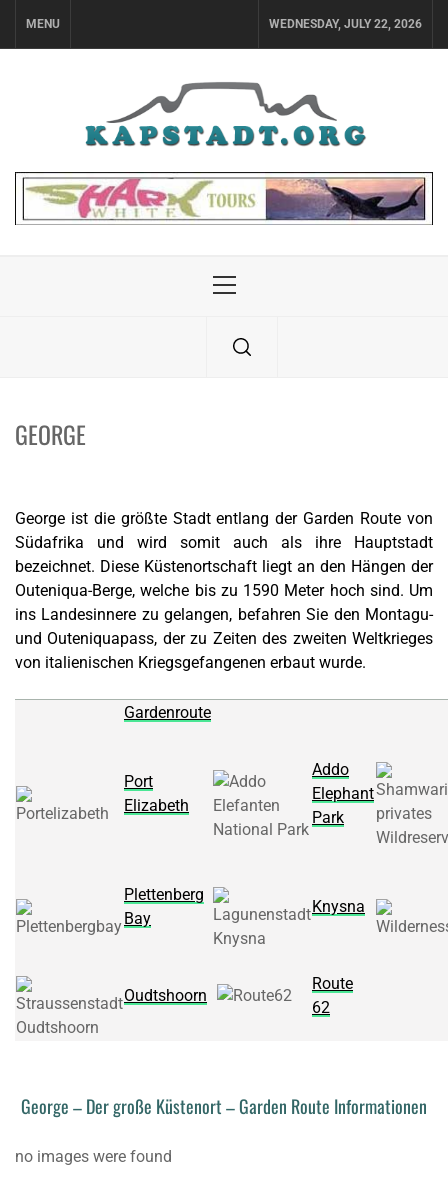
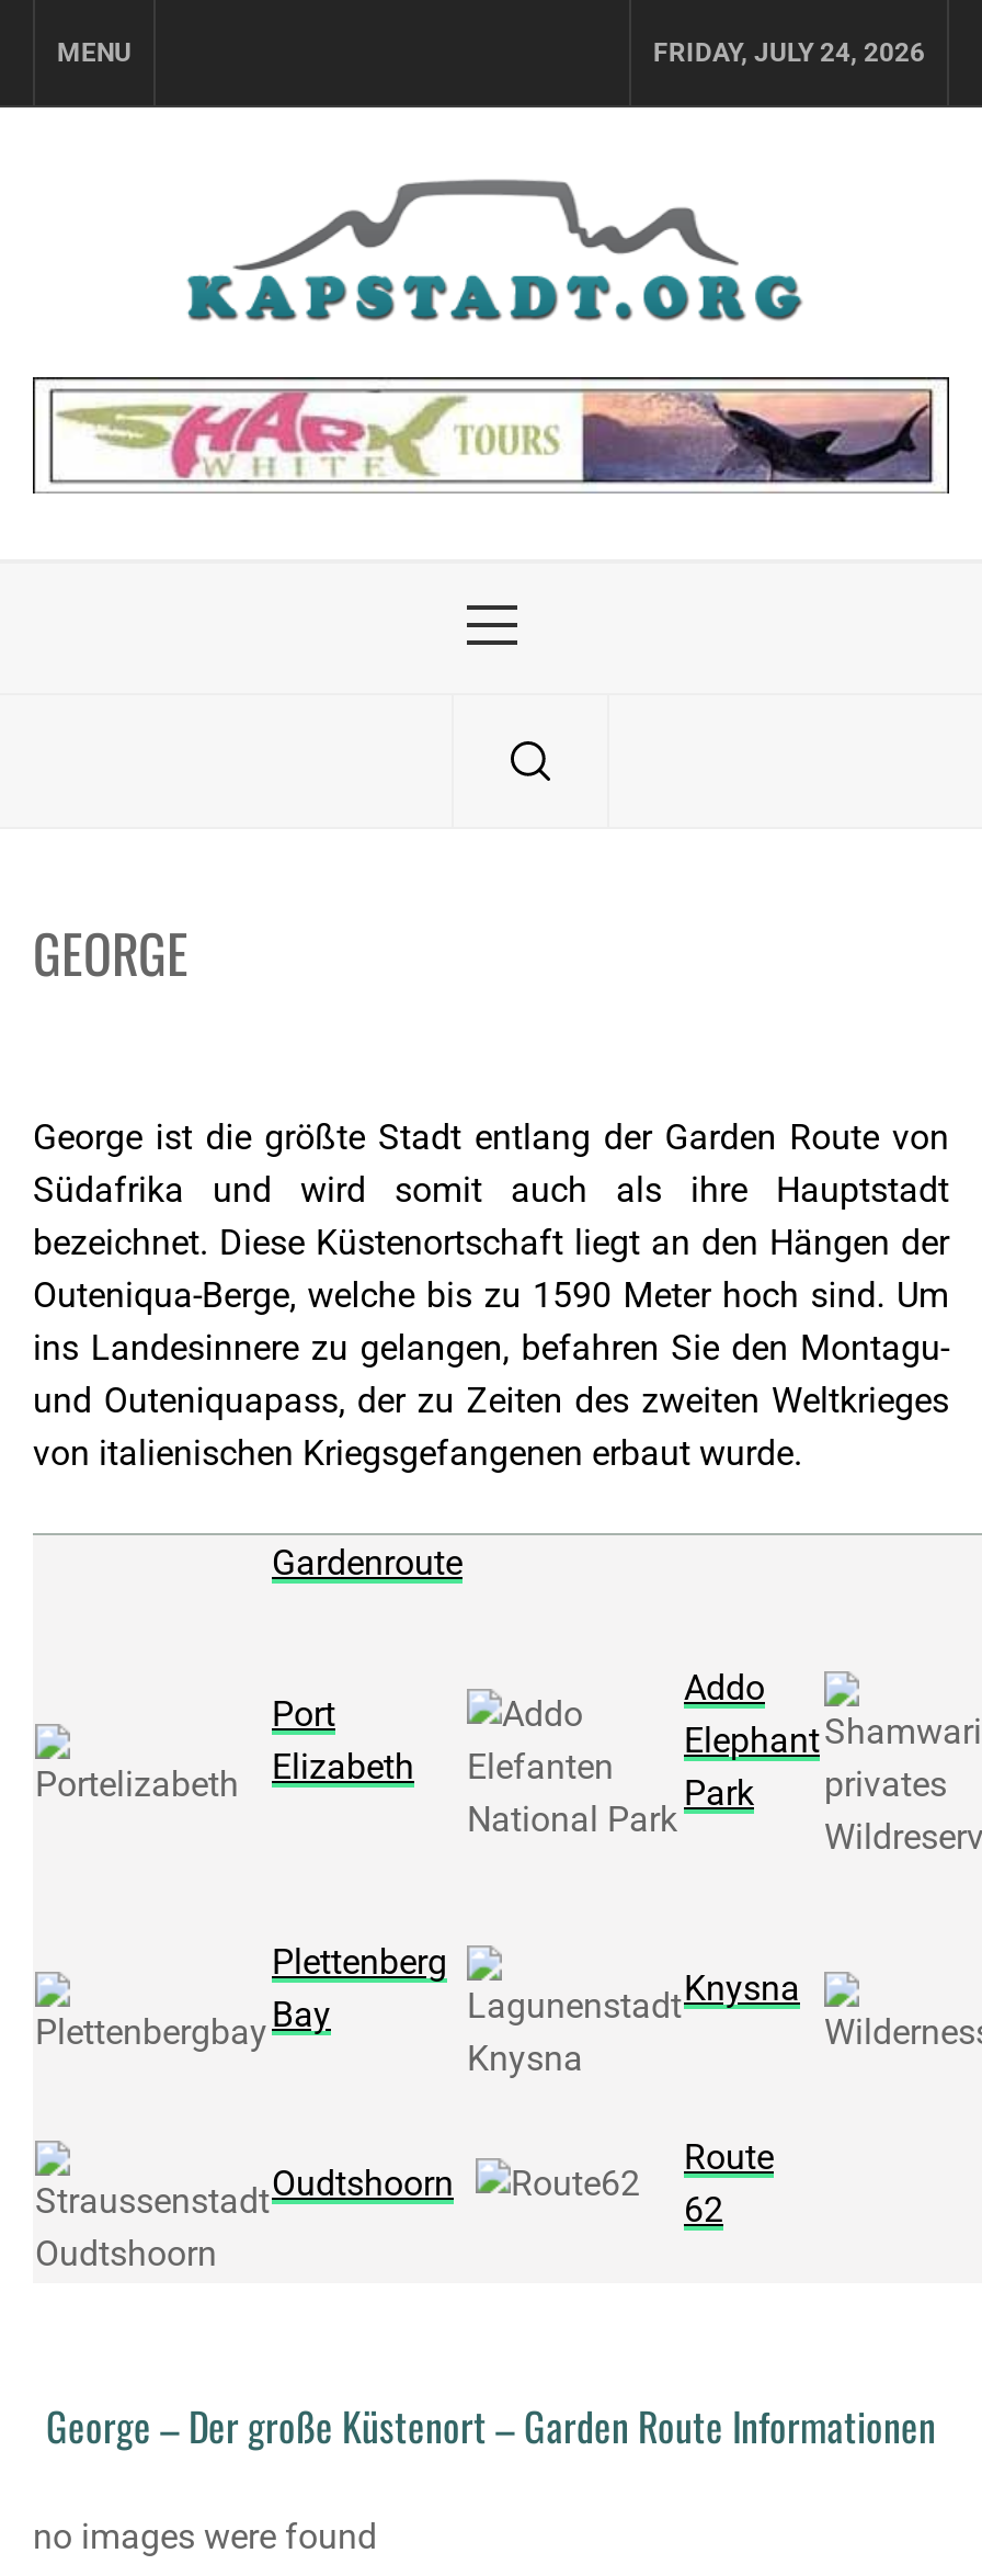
- WEDNESDAY, JULY 22, 2026
+ FRIDAY, JULY 24, 2026
